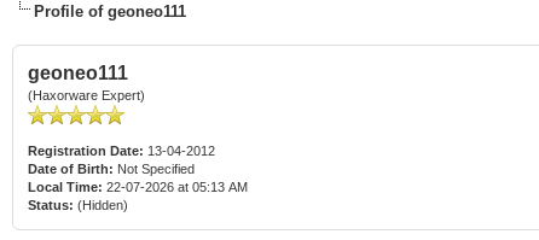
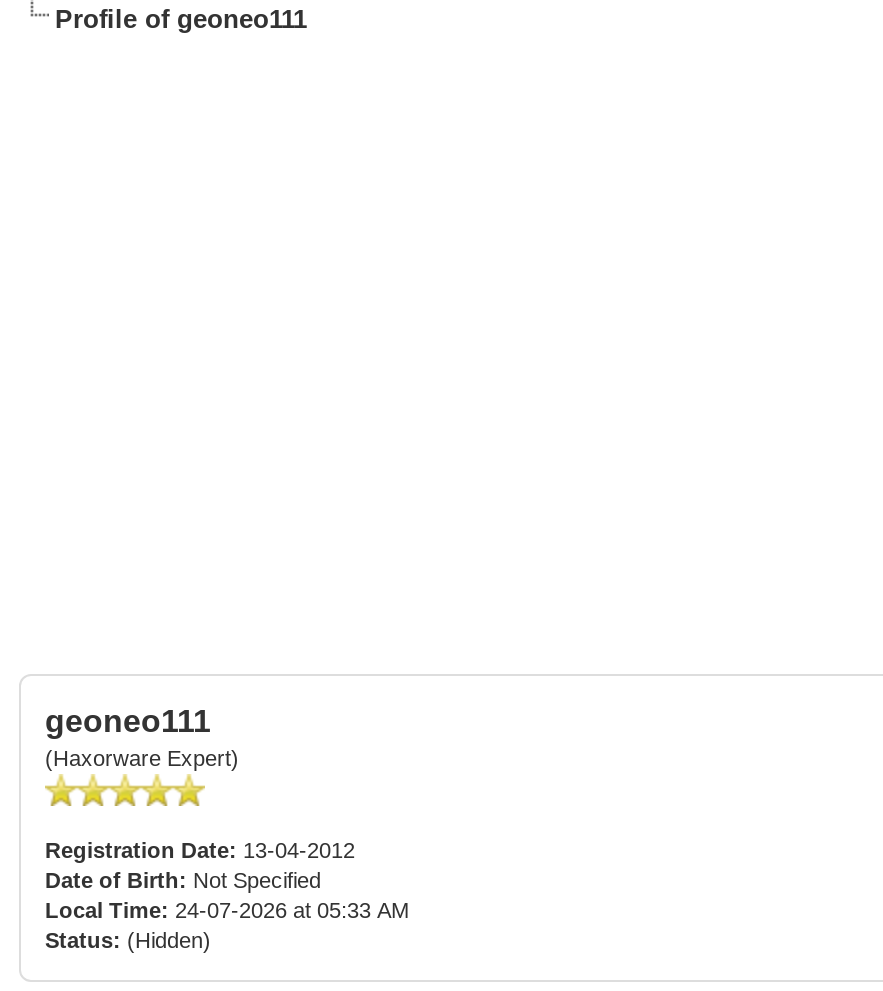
- Local Time: 22-07-2026 at 05:13 AM
+ Local Time: 24-07-2026 at 05:33 AM
